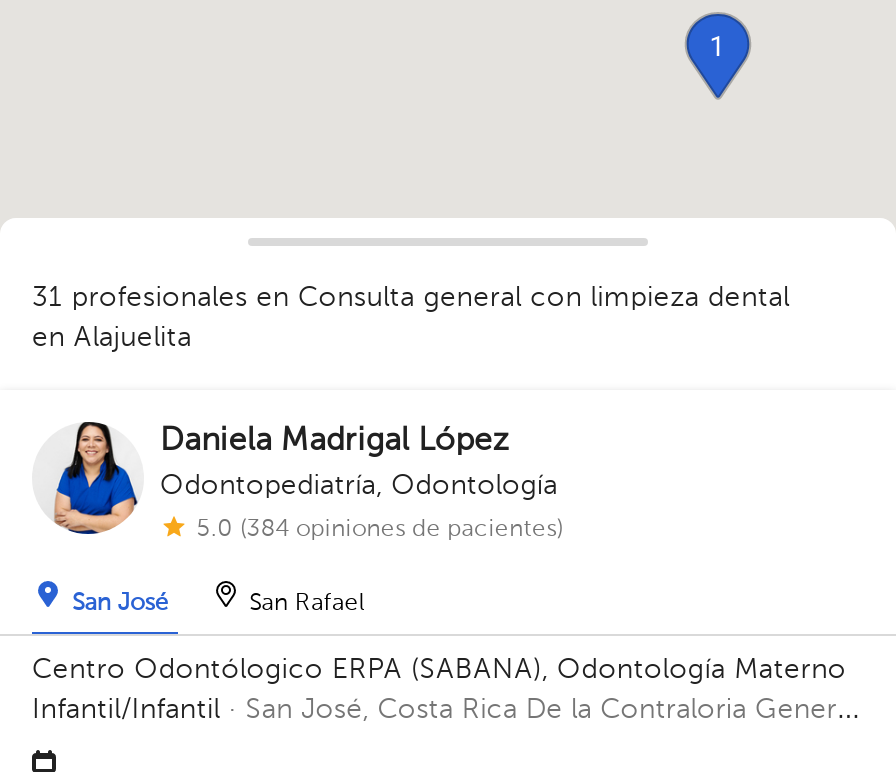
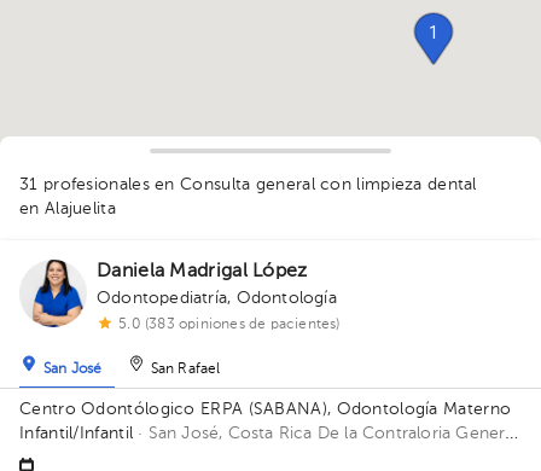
- 5.0 (384 opiniones de pacientes)
+ 5.0 (383 opiniones de pacientes)
